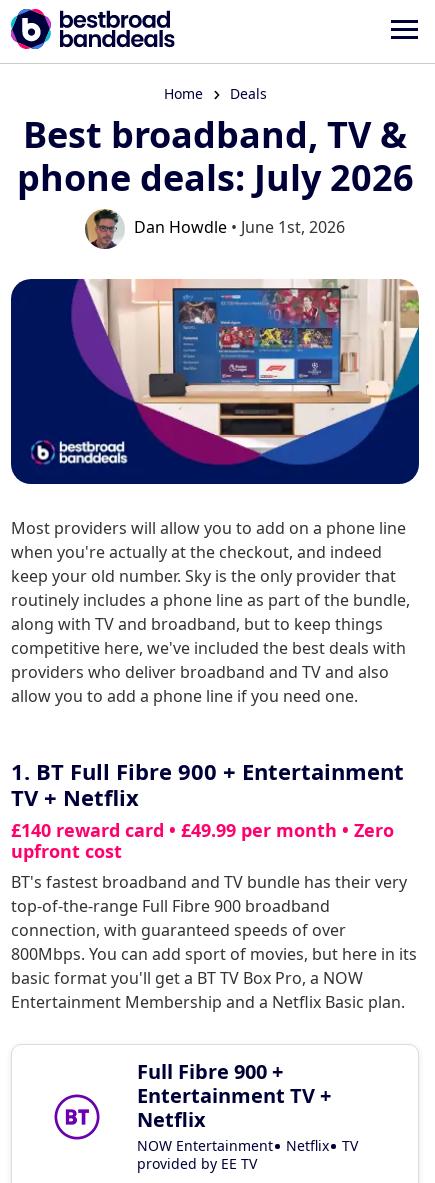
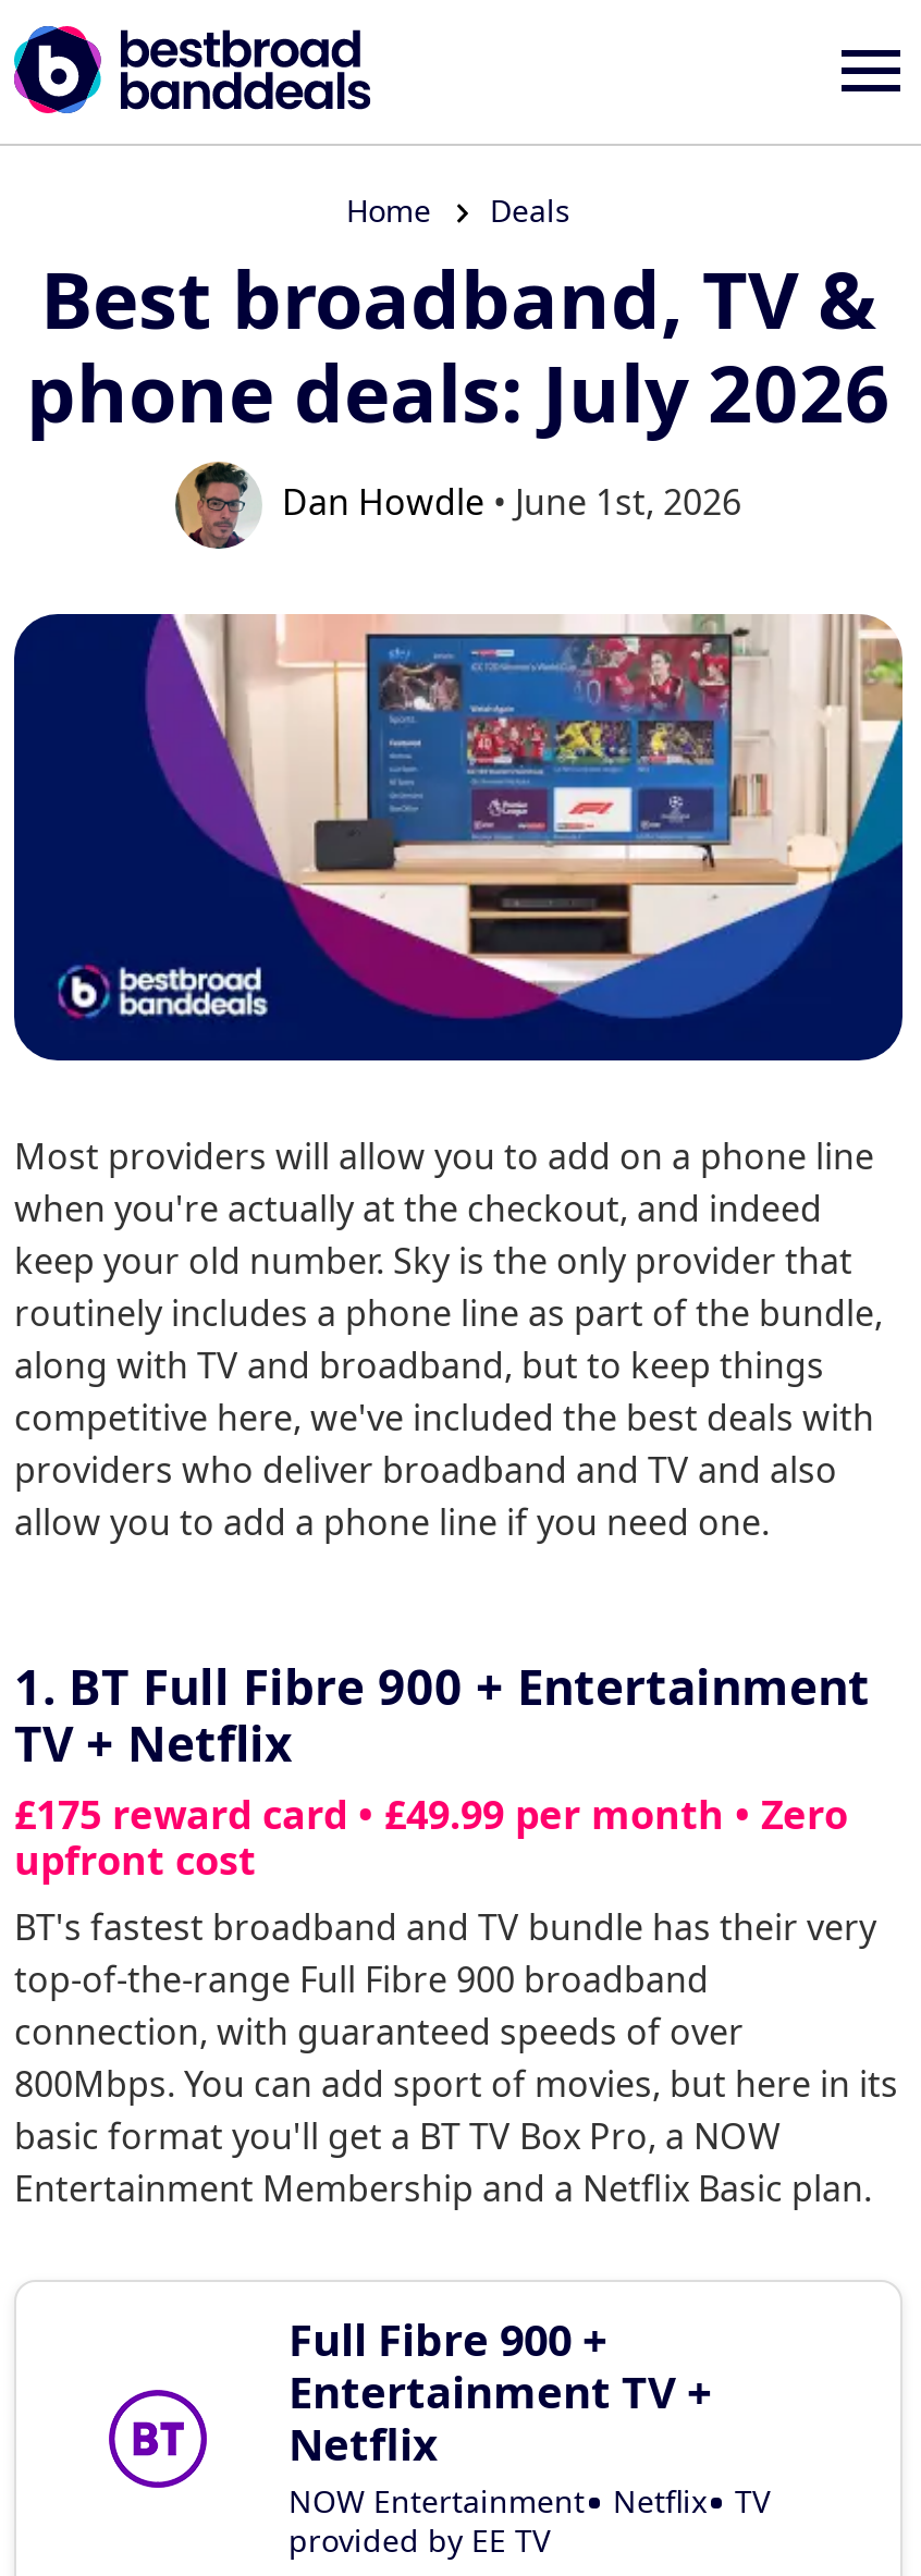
- £140 reward card • £49.99 per month • Zero
+ £175 reward card • £49.99 per month • Zero
